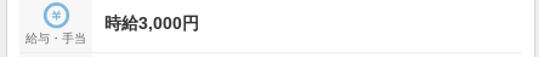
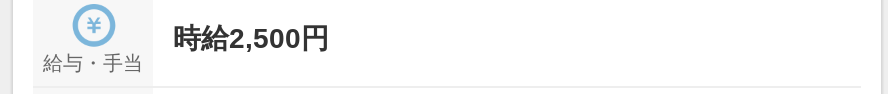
- 時給3,000円
+ 時給2,500円
